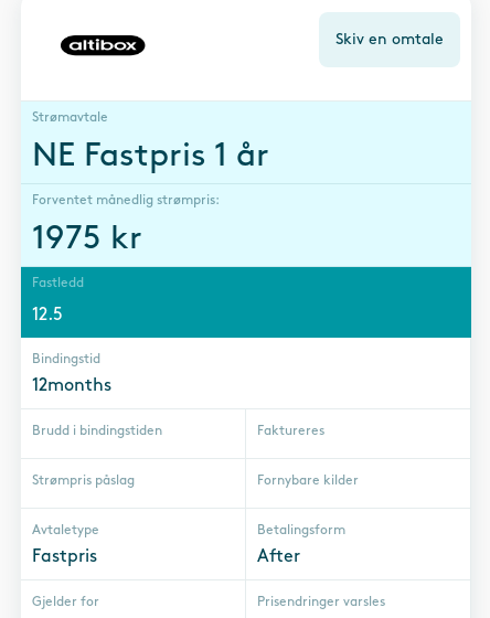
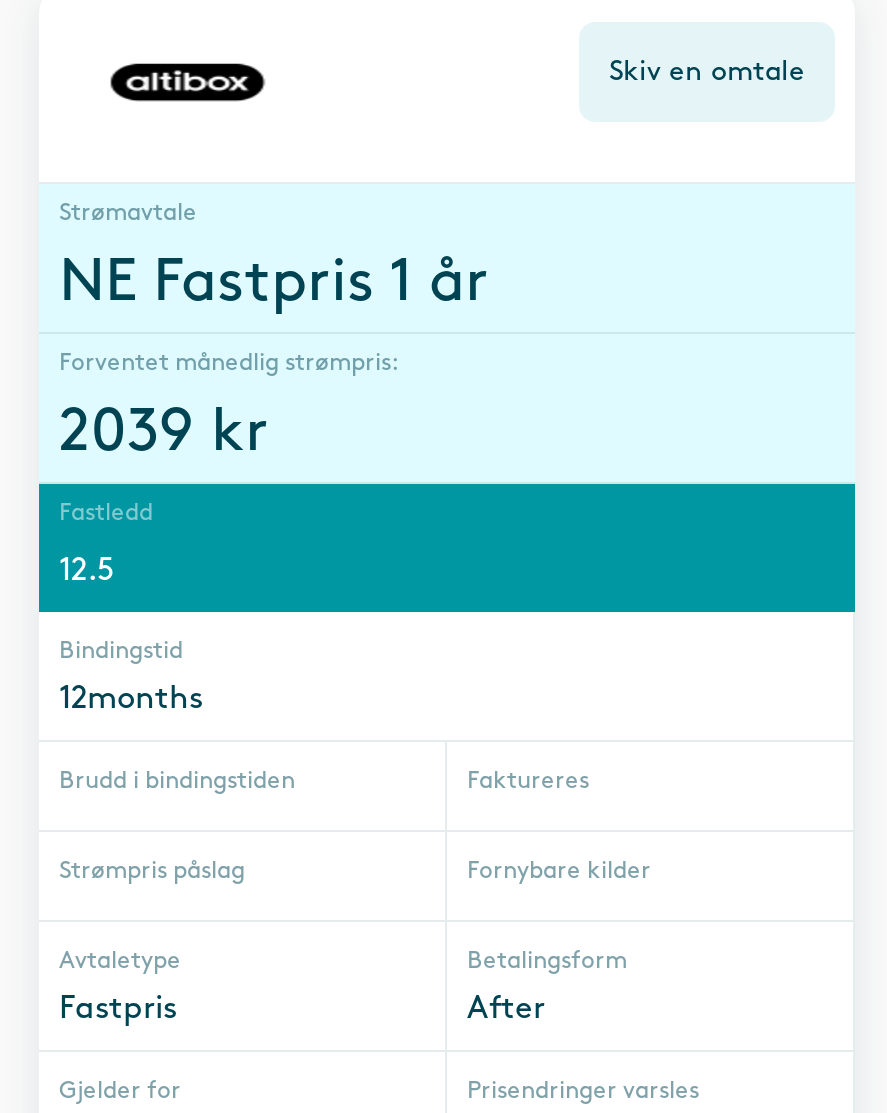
- 1975 kr
+ 2039 kr
